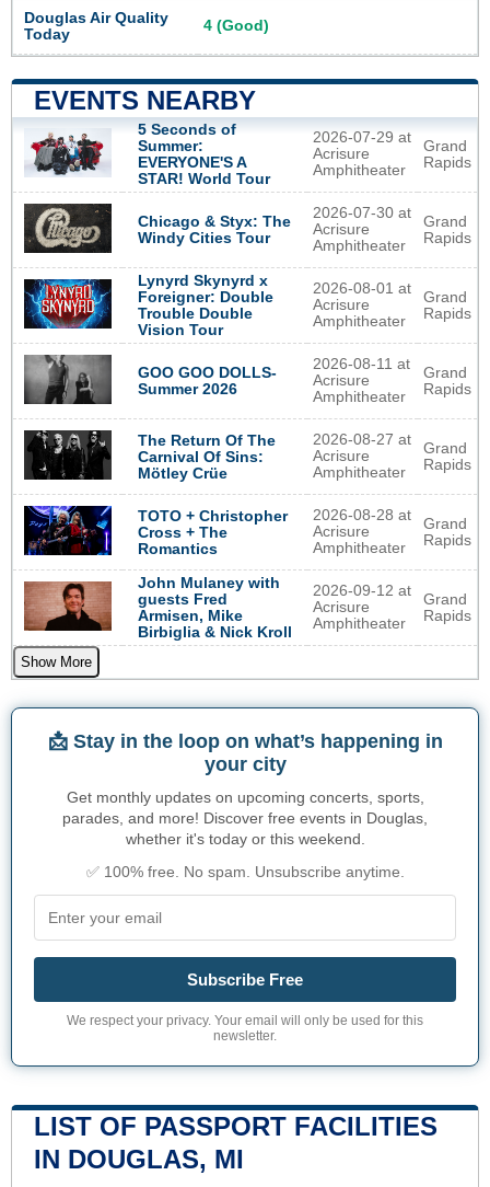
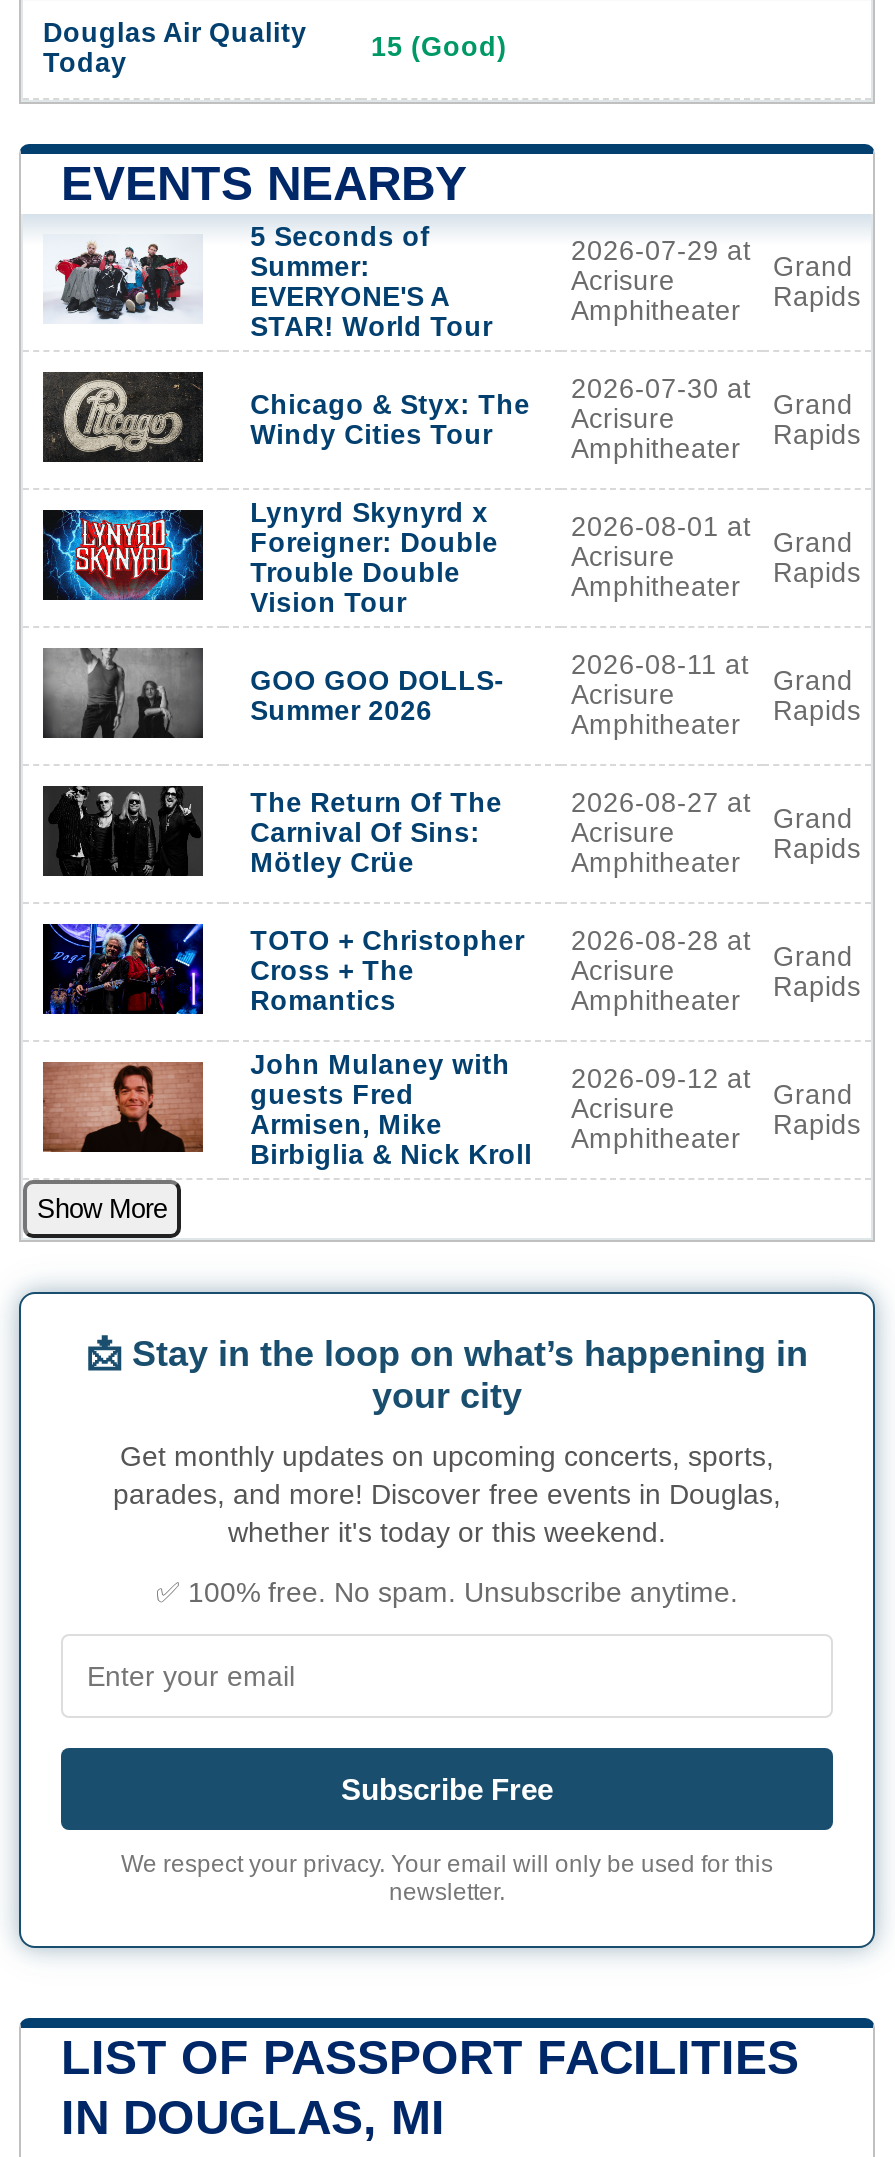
- 4 (Good)
+ 15 (Good)
